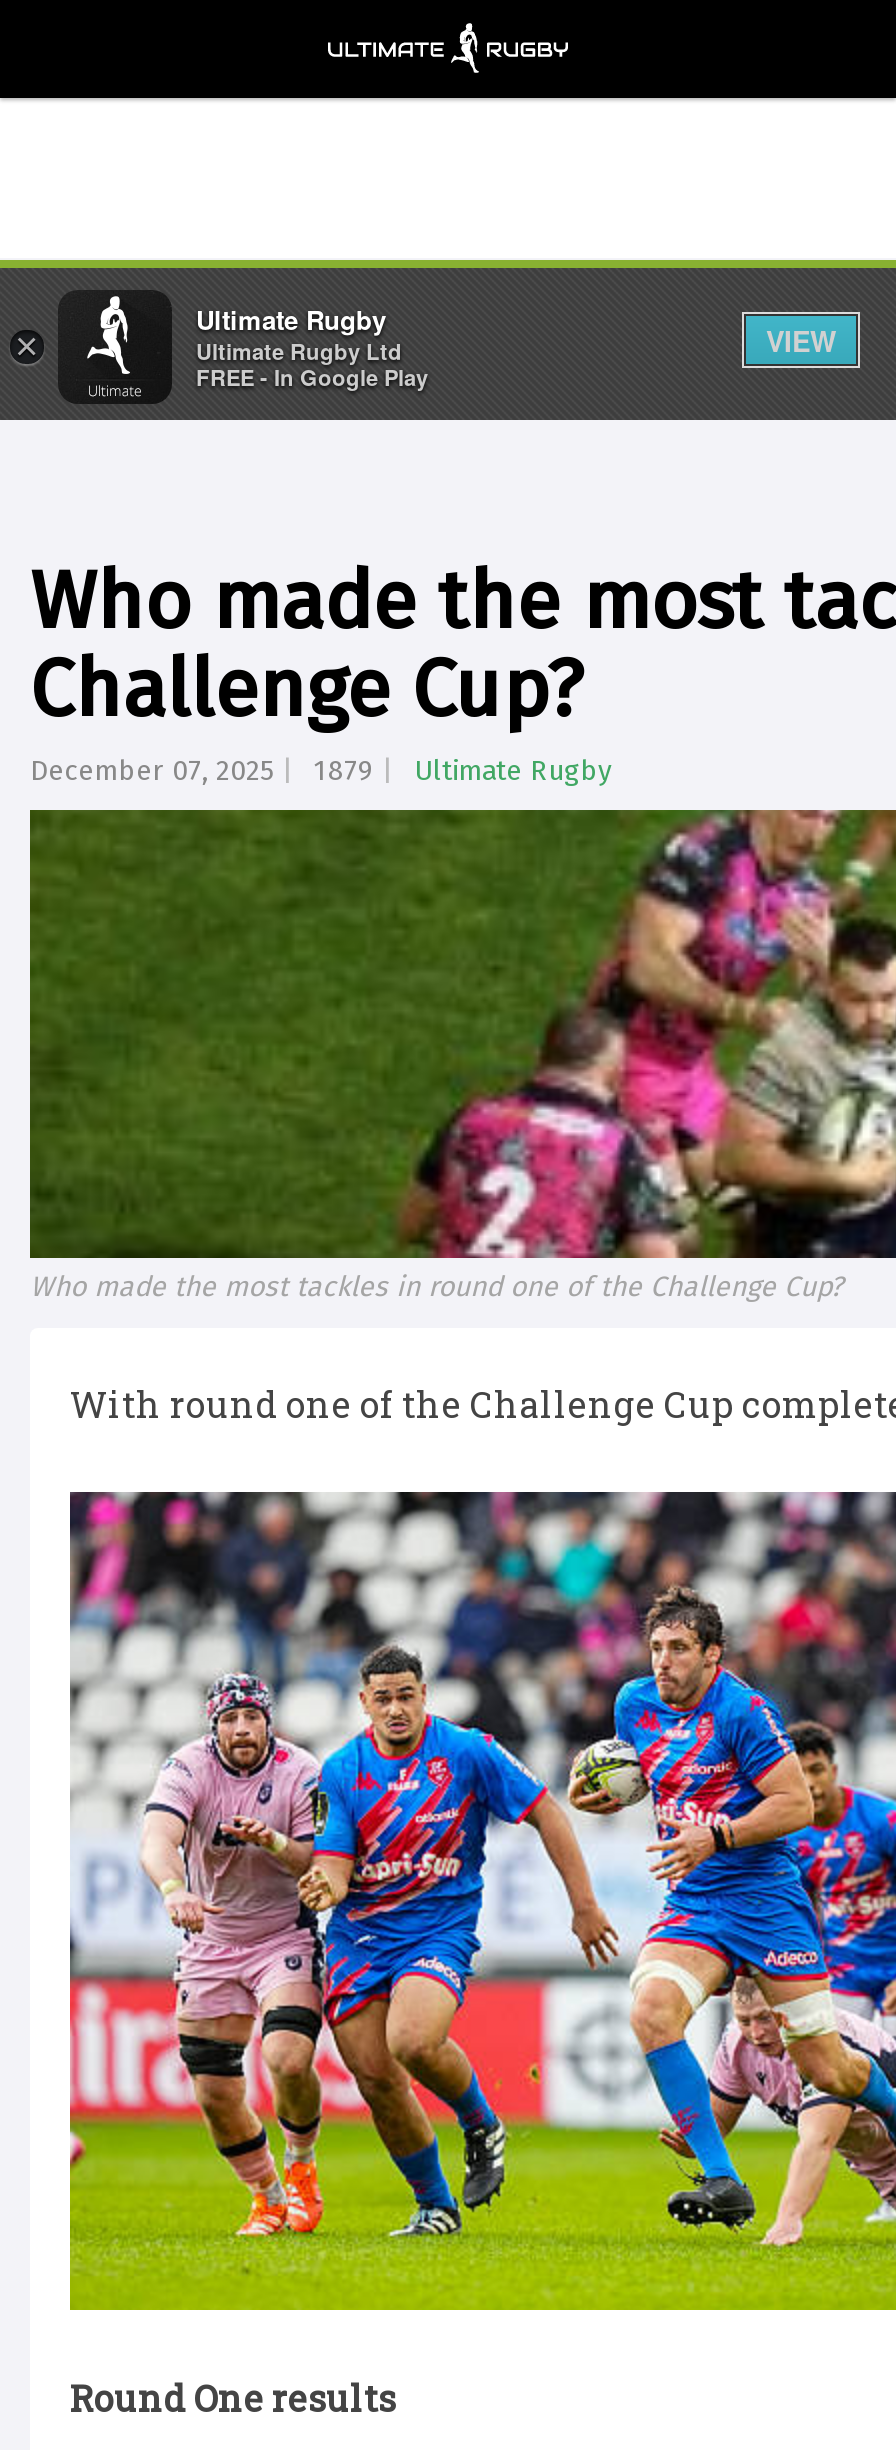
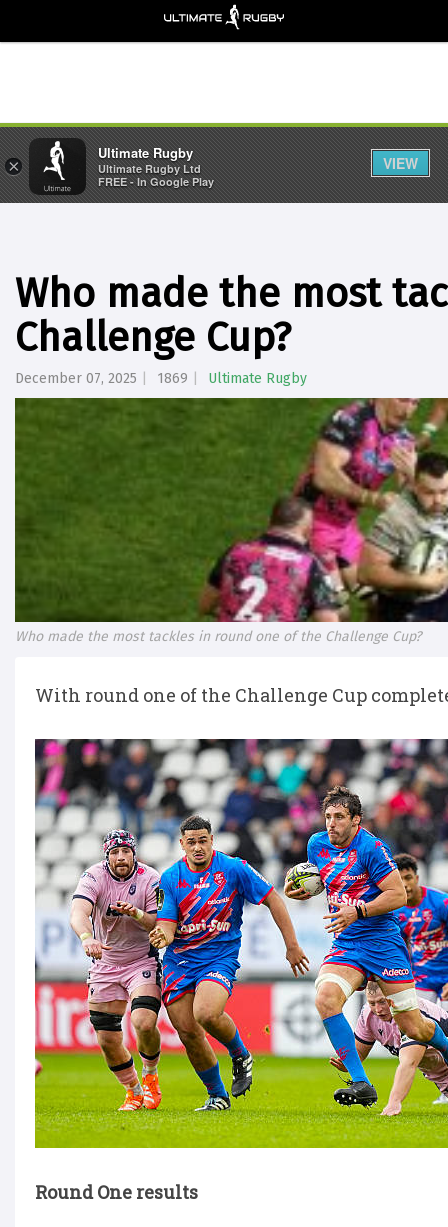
- December 07, 2025 1879 Ultimate Rugby
+ December 07, 2025 1869 Ultimate Rugby
